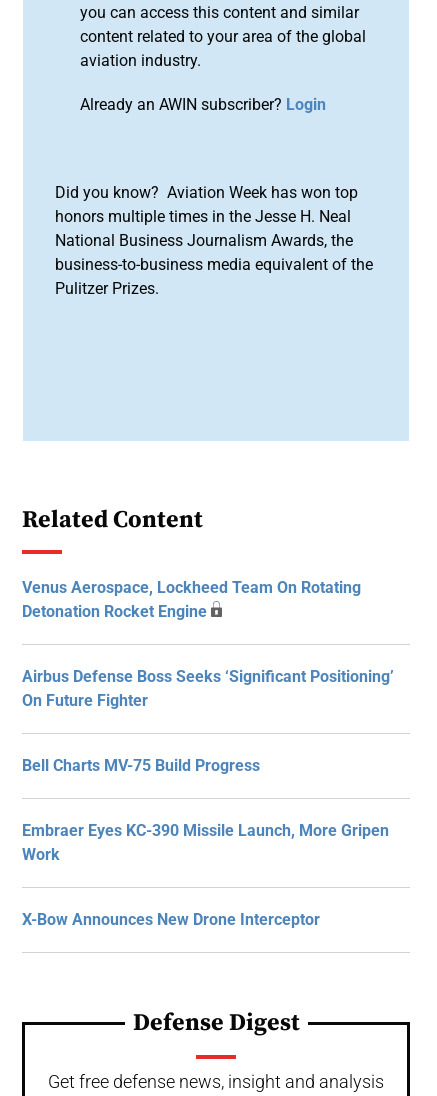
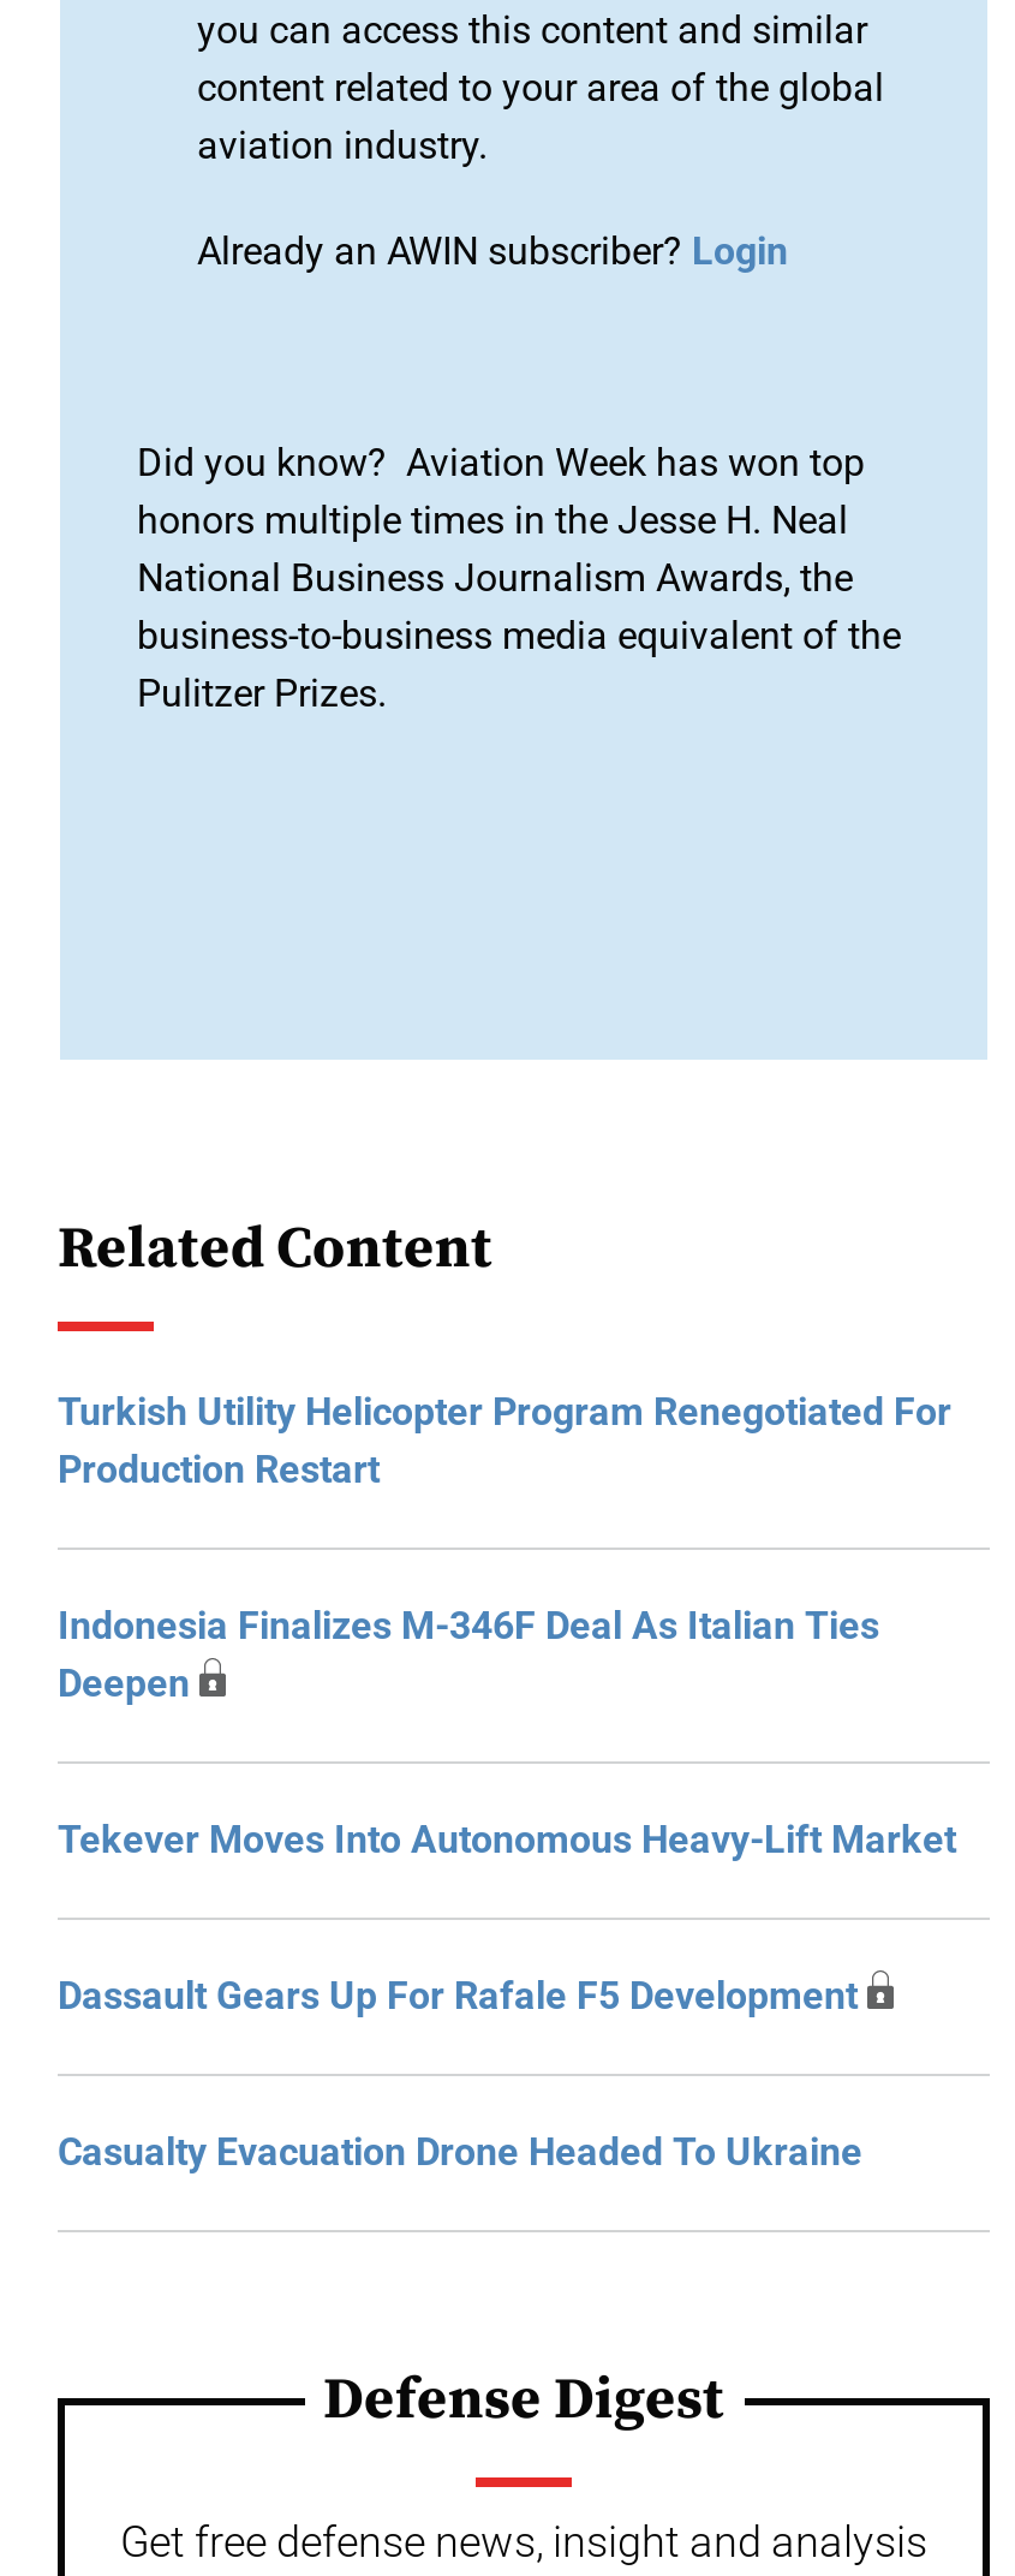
- Venus Aerospace, Lockheed Team On Rotating
- Detonation Rocket Engine
+ Turkish Utility Helicopter Program Renegotiated For
+ Production Restart

- Airbus Defense Boss Seeks ‘Significant Positioning’
- On Future Fighter
+ Indonesia Finalizes M-346F Deal As Italian Ties
+ Deepen

- Bell Charts MV-75 Build Progress
+ Tekever Moves Into Autonomous Heavy-Lift Market

- Embraer Eyes KC-390 Missile Launch, More Gripen
- Work
+ Dassault Gears Up For Rafale F5 Development

- X-Bow Announces New Drone Interceptor
+ Casualty Evacuation Drone Headed To Ukraine
